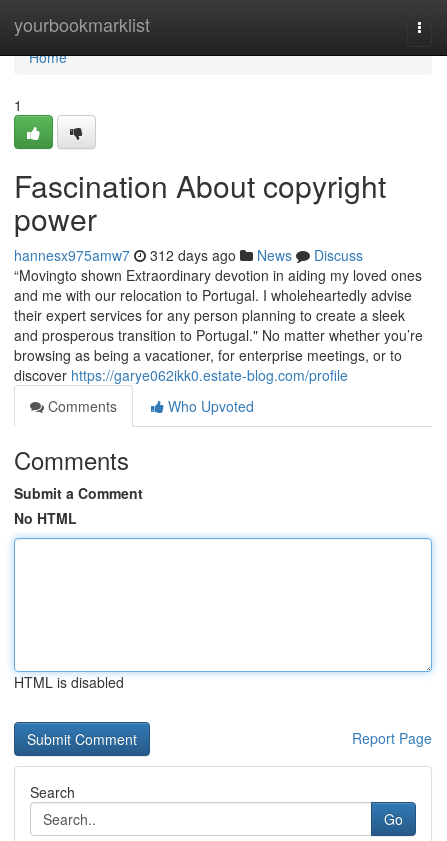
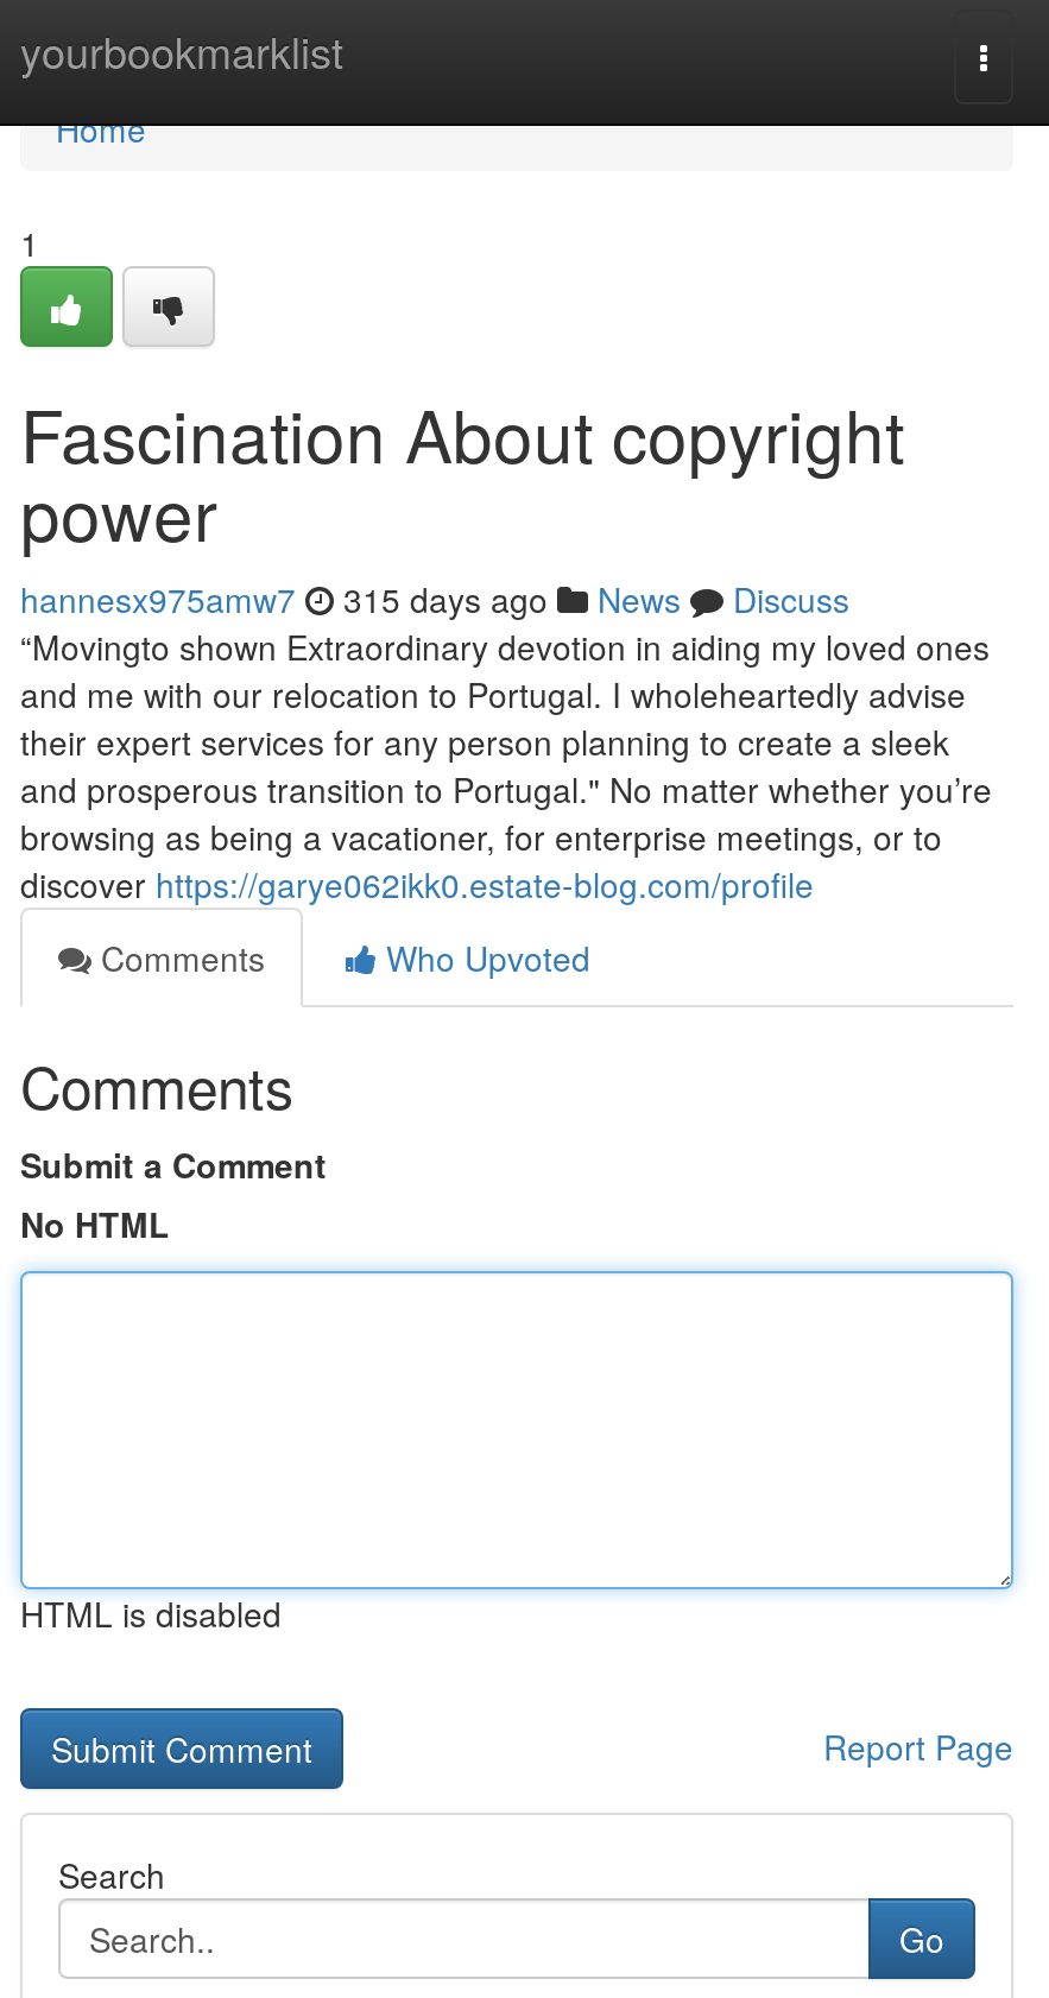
- hannesx975amw7 312 days ago News Discuss
+ hannesx975amw7 315 days ago News Discuss
